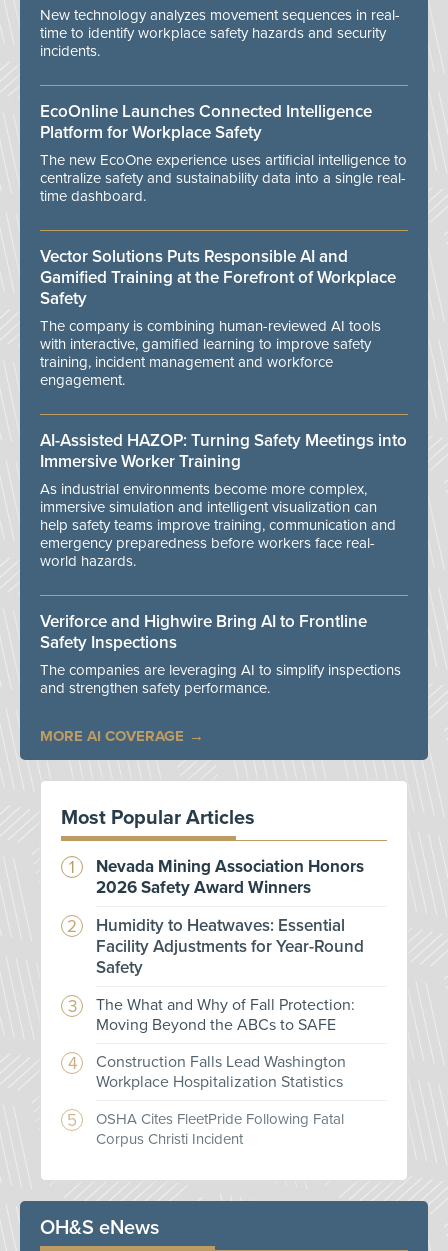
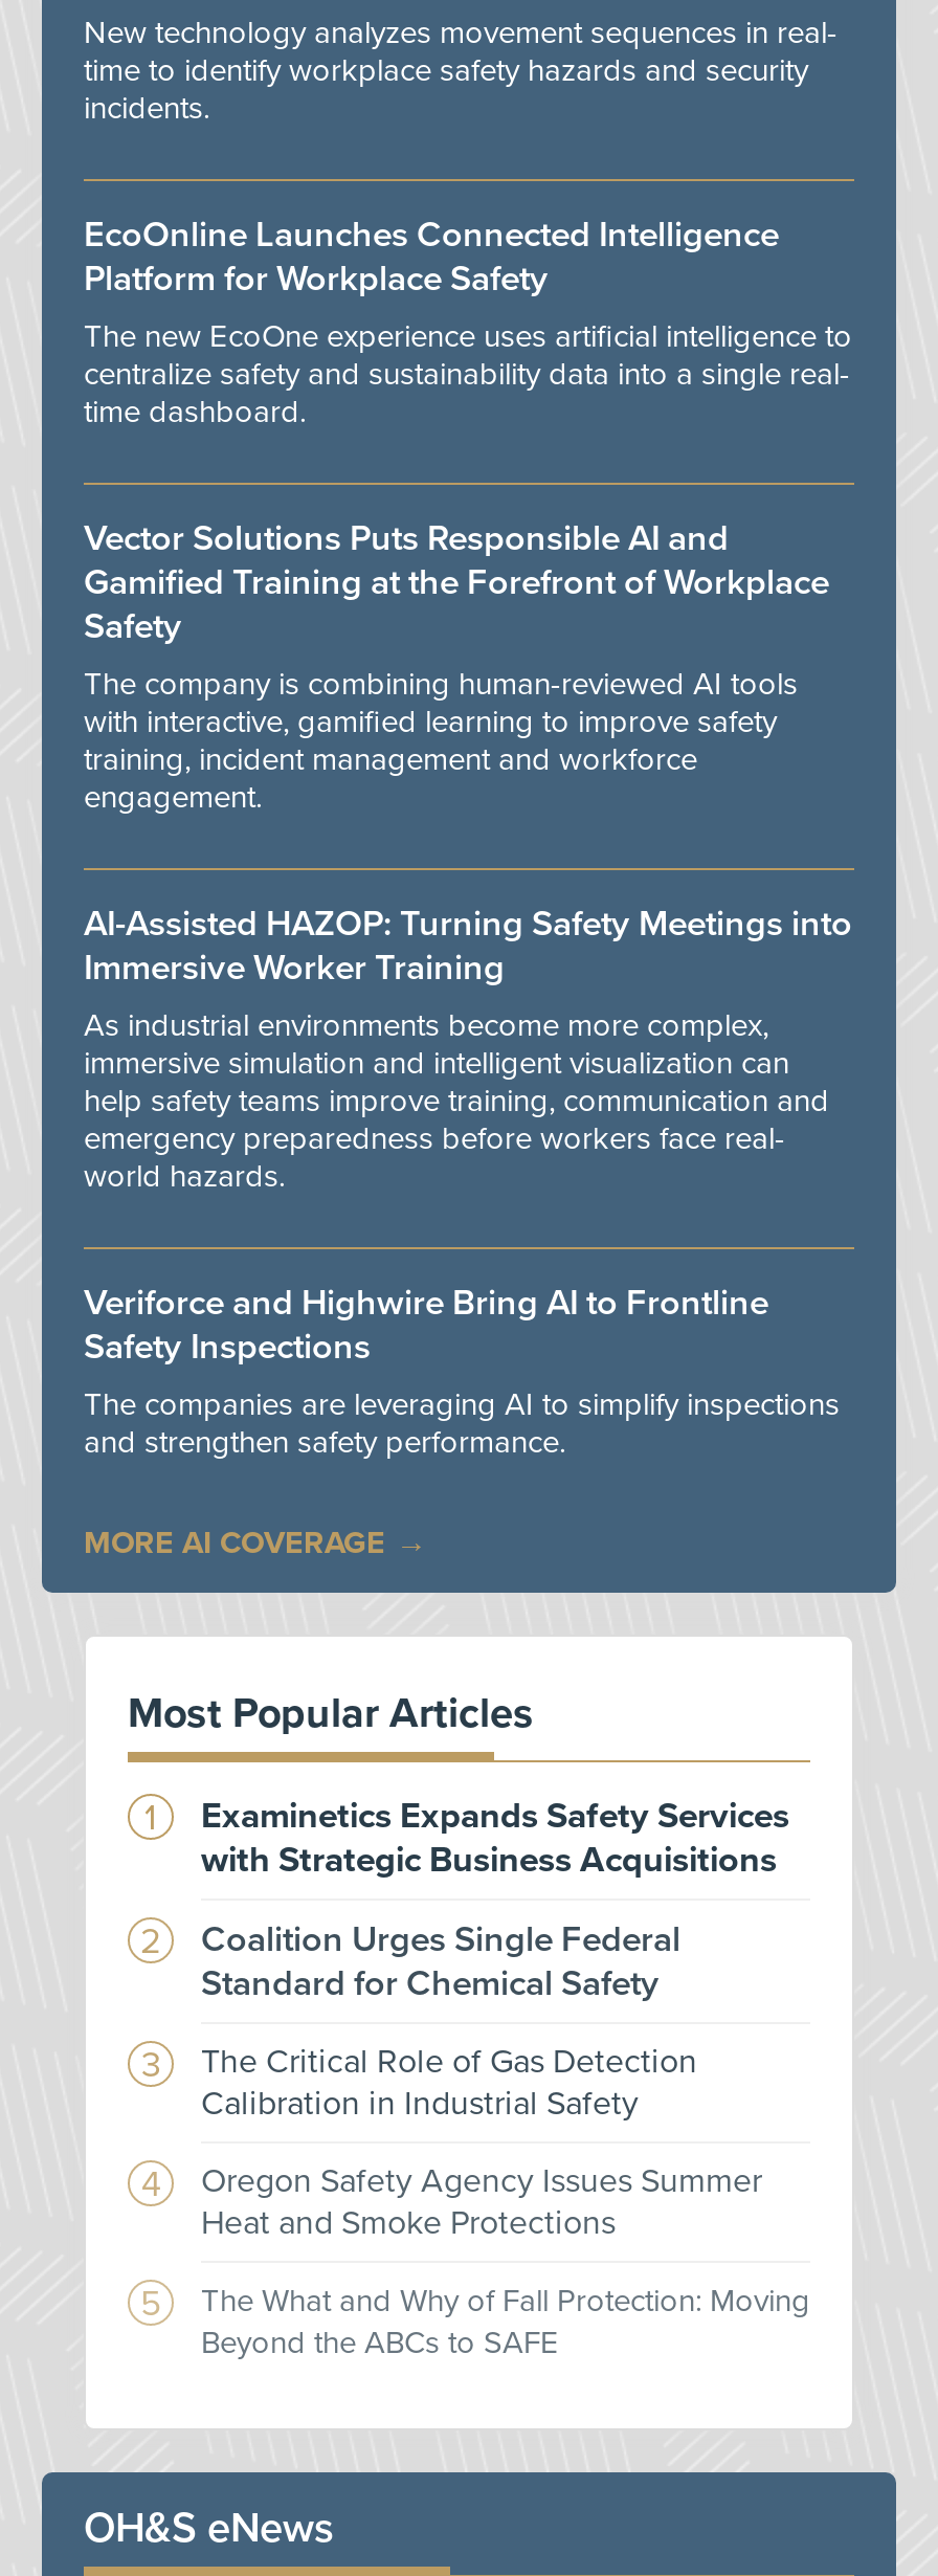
- Nevada Mining Association Honors
- 2026 Safety Award Winners
+ Examinetics Expands Safety Services
+ with Strategic Business Acquisitions

- Humidity to Heatwaves: Essential
- Facility Adjustments for Year-Round
- Safety
+ Coalition Urges Single Federal
+ Standard for Chemical Safety

- The What and Why of Fall Protection:
- Moving Beyond the ABCs to SAFE
+ The Critical Role of Gas Detection
+ Calibration in Industrial Safety

- Construction Falls Lead Washington
- Workplace Hospitalization Statistics
+ Oregon Safety Agency Issues Summer
+ Heat and Smoke Protections

- OSHA Cites FleetPride Following Fatal
- Corpus Christi Incident
+ The What and Why of Fall Protection: Moving
+ Beyond the ABCs to SAFE
